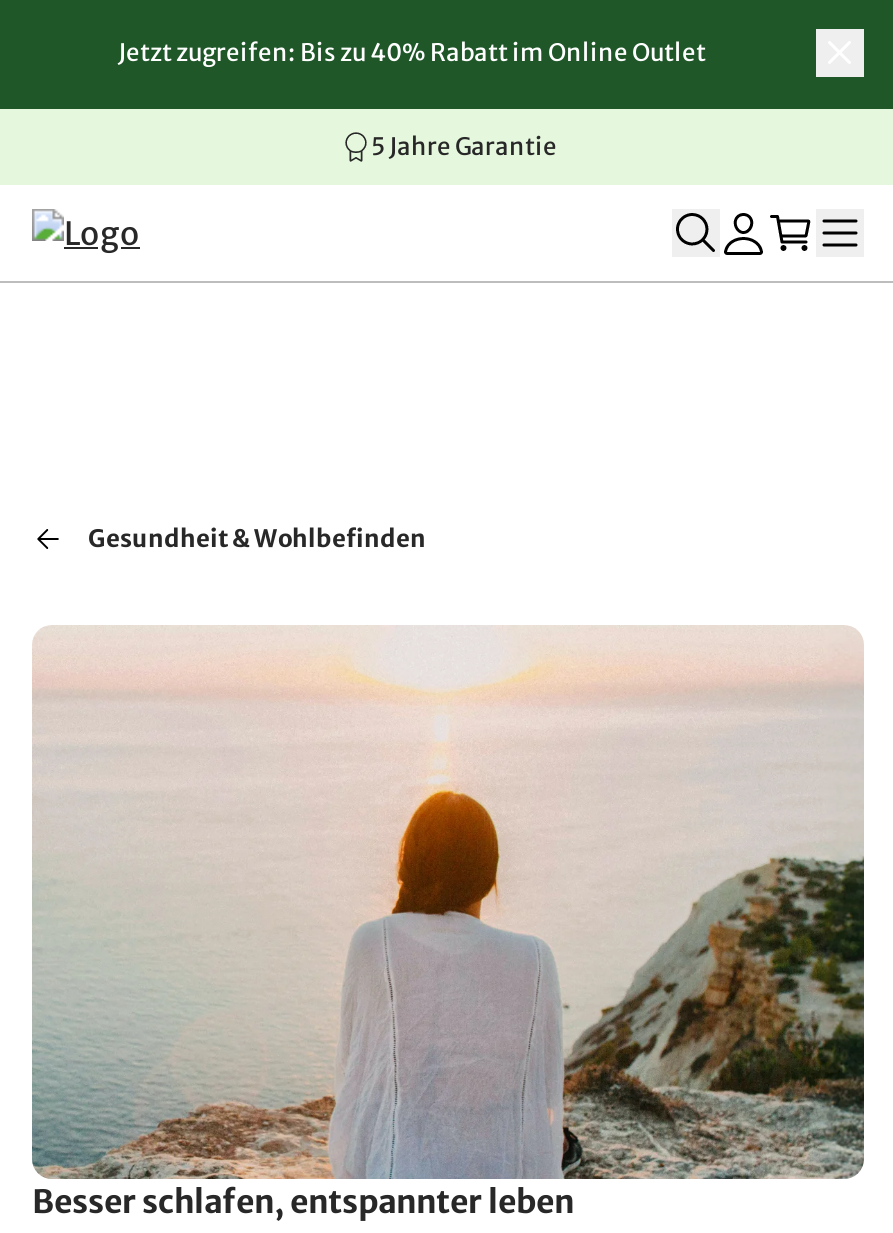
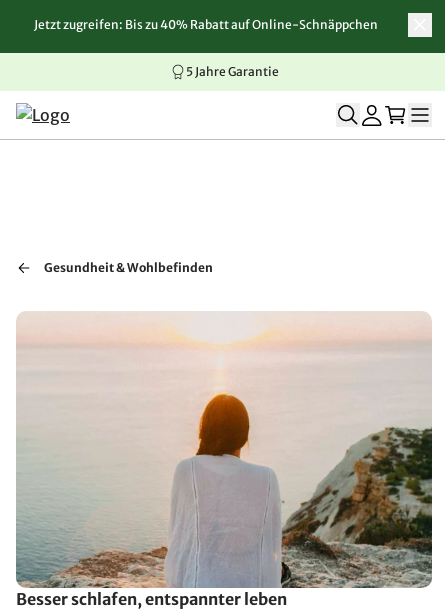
- Jetzt zugreifen: Bis zu 40% Rabatt im Online Outlet
+ Jetzt zugreifen: Bis zu 40% Rabatt auf Online-Schnäppchen
